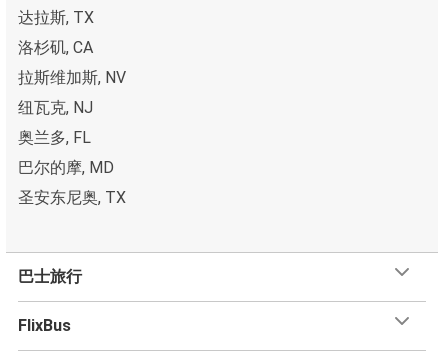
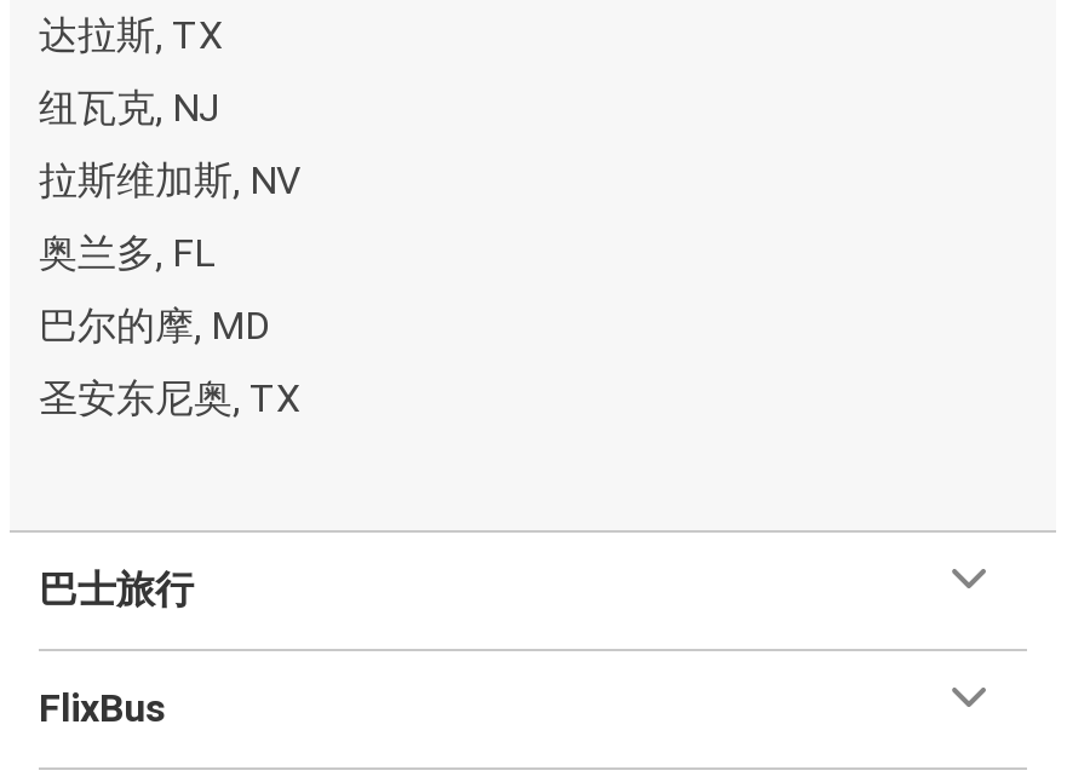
- 洛杉矶, CA

moved up: 纽瓦克, NJ
